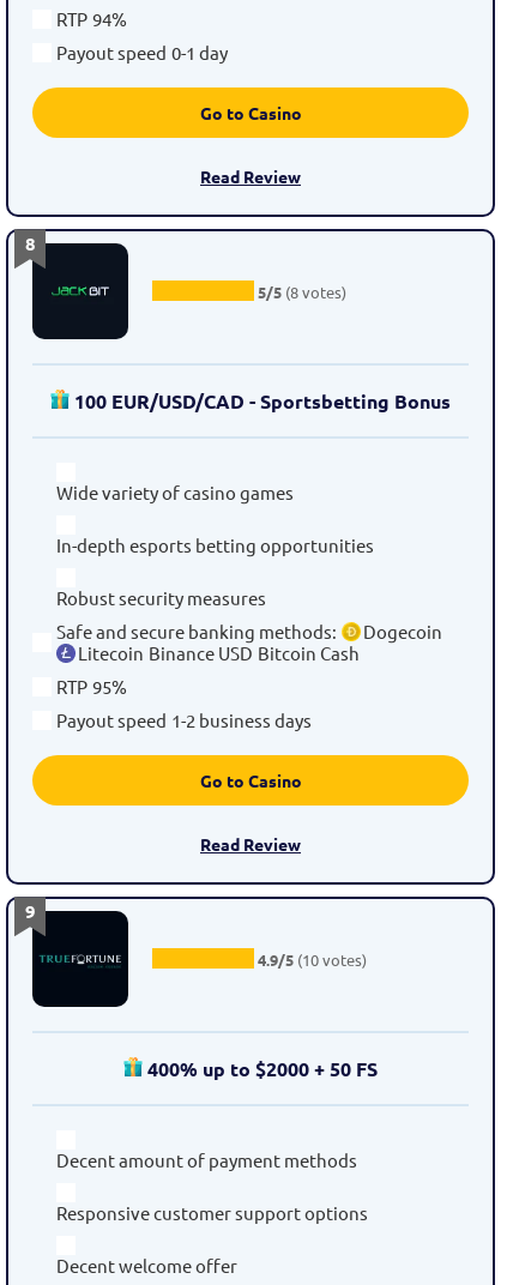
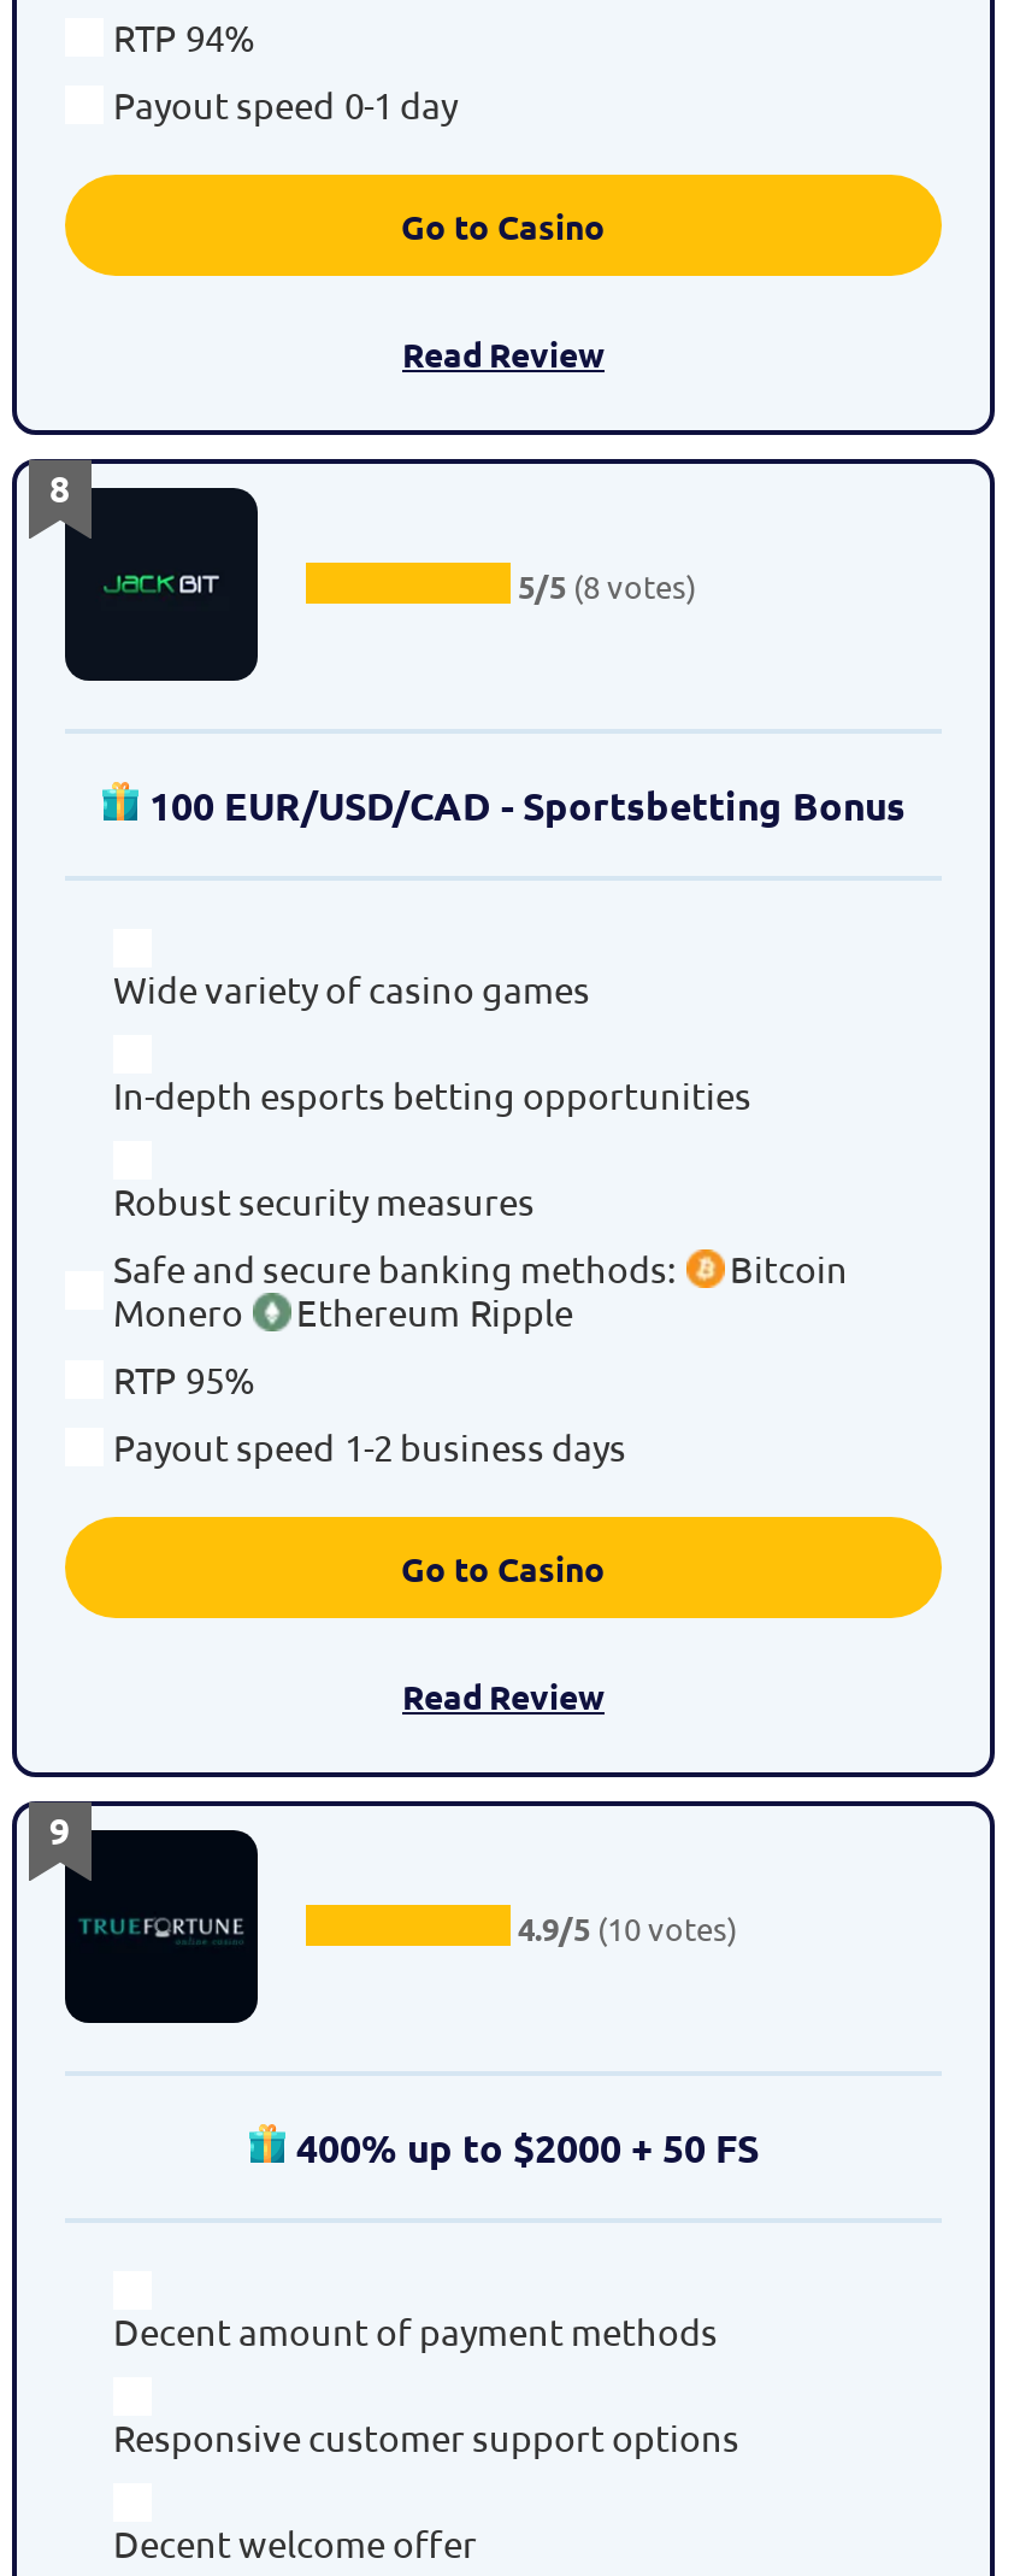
- Dogecoin
- Litecoin Binance USD Bitcoin Cash
+ Bitcoin
+ Monero
+ Ethereum Ripple
